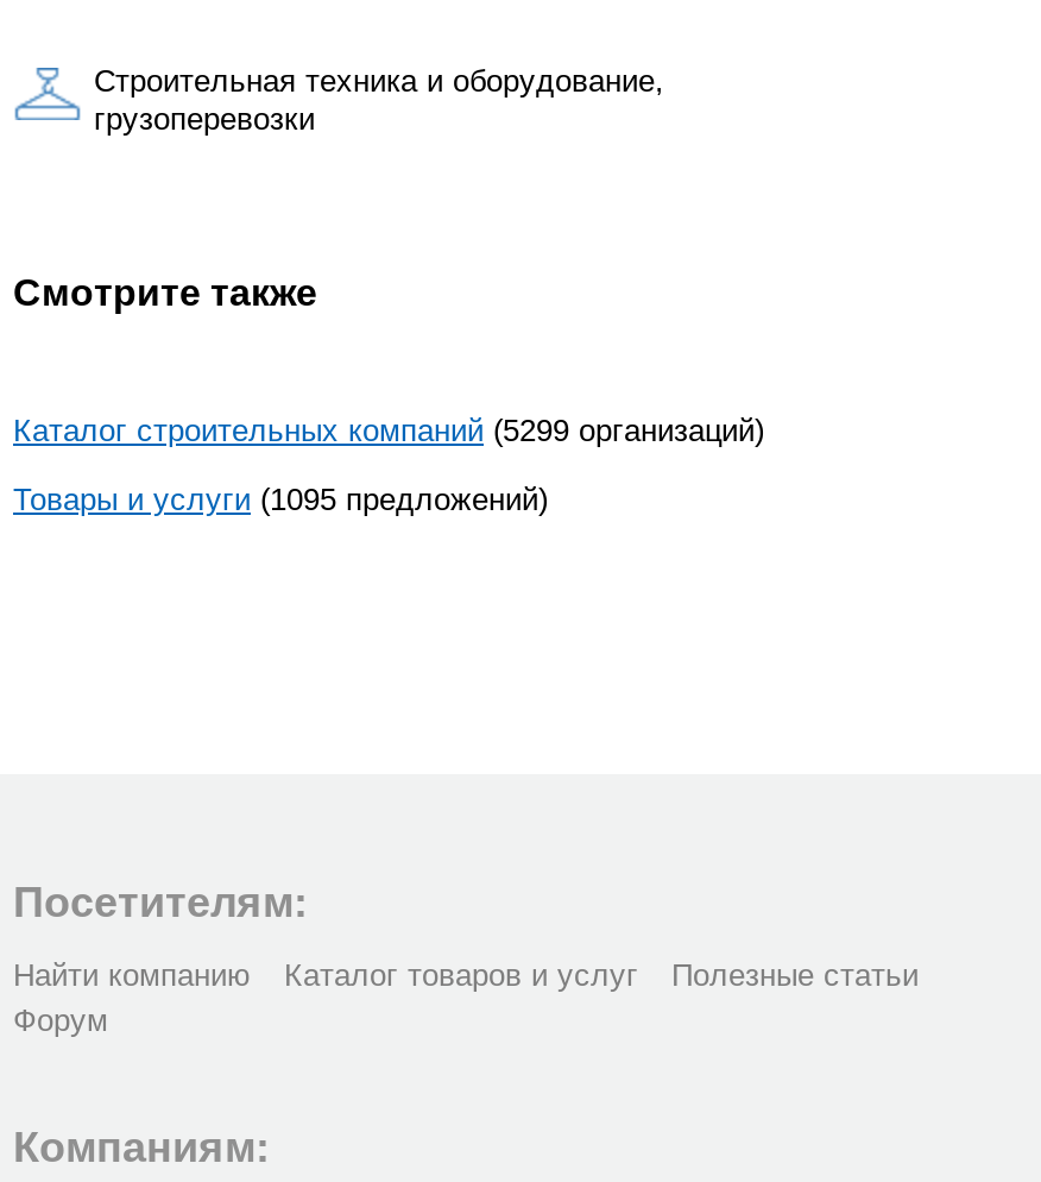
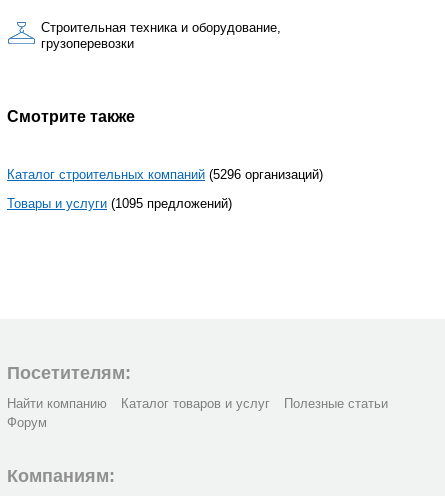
- Каталог строительных компаний (5299 организаций)
+ Каталог строительных компаний (5296 организаций)
